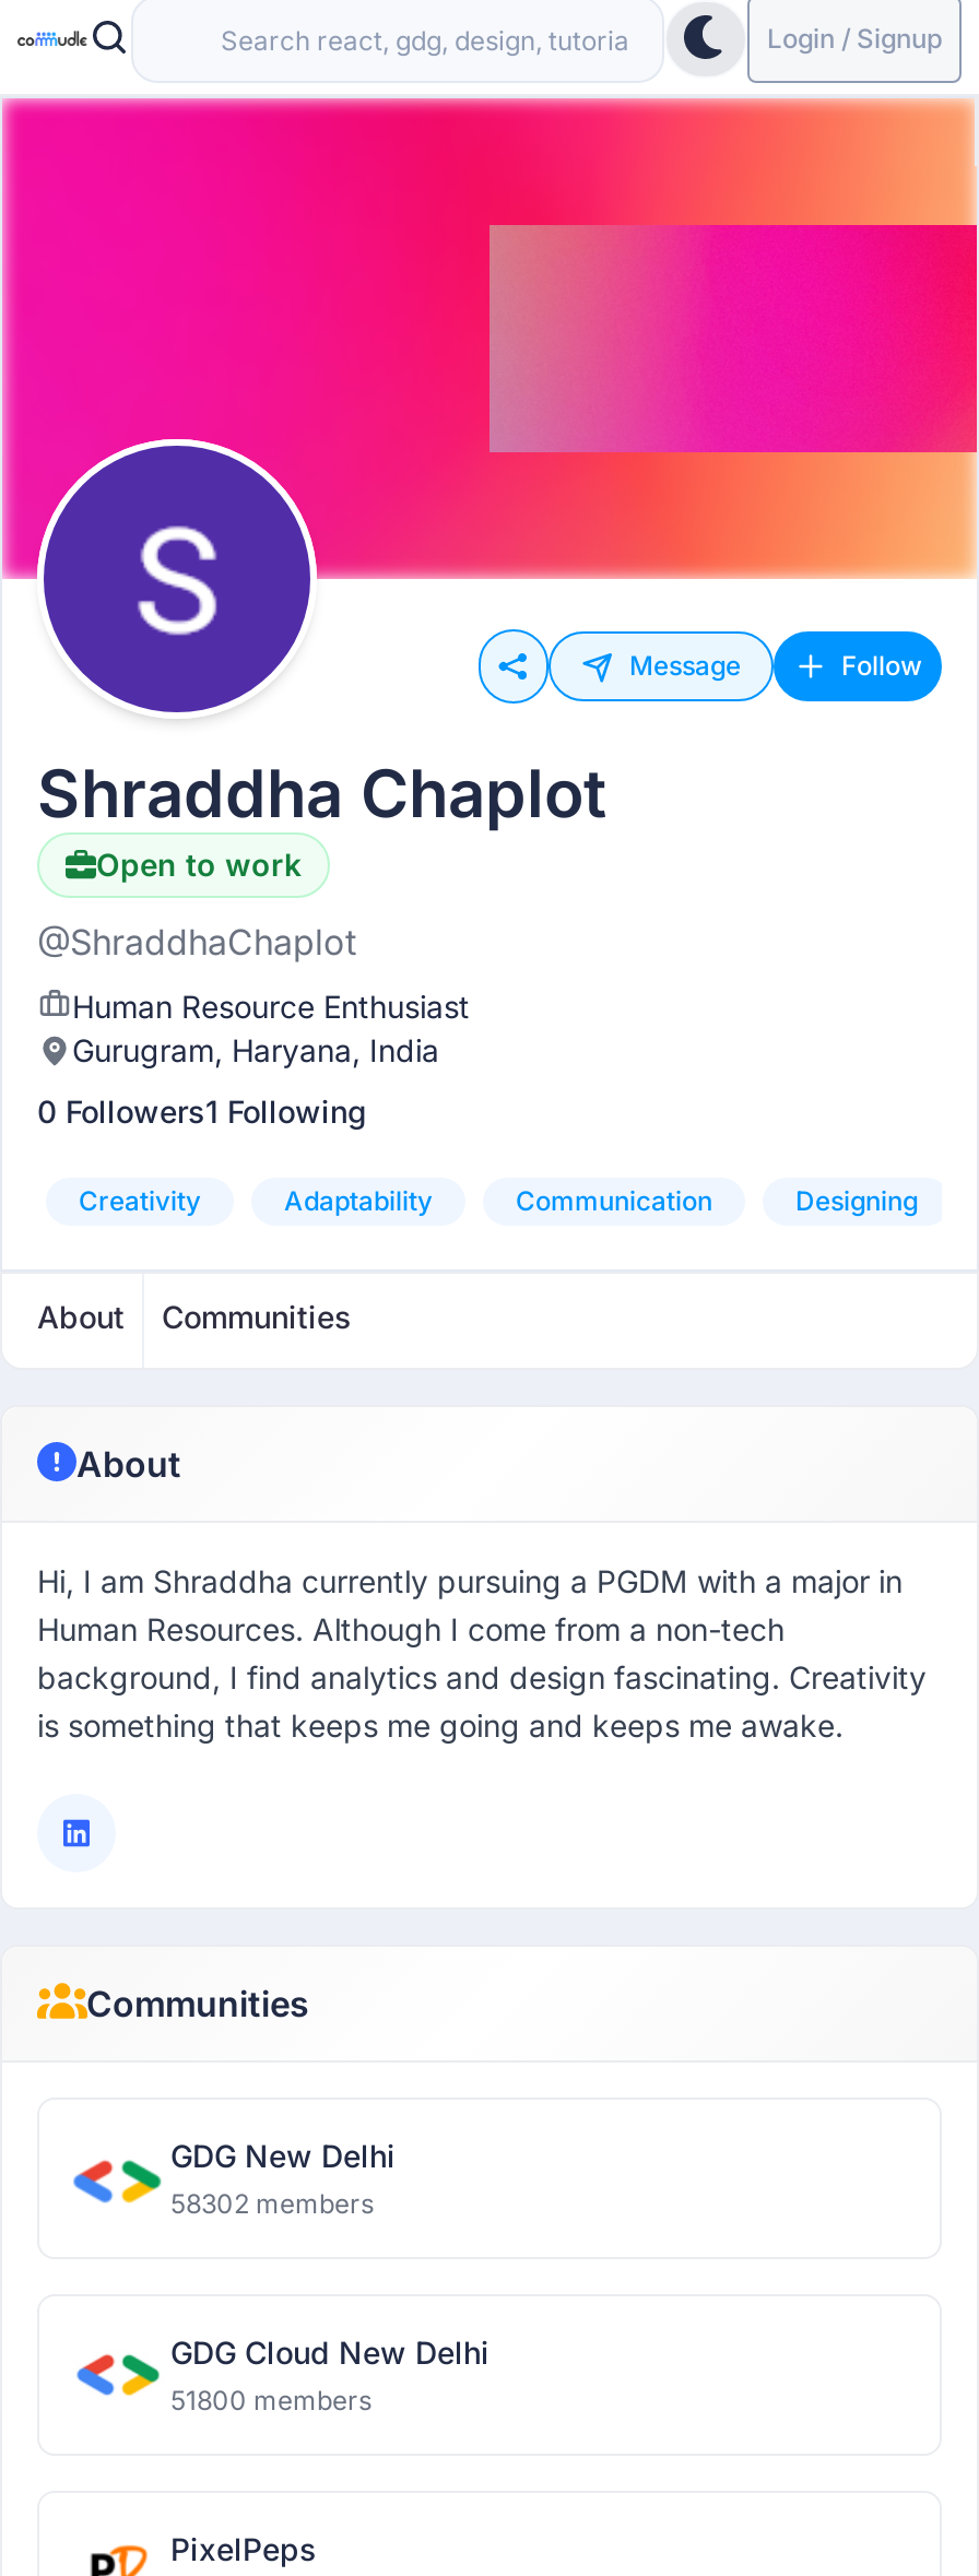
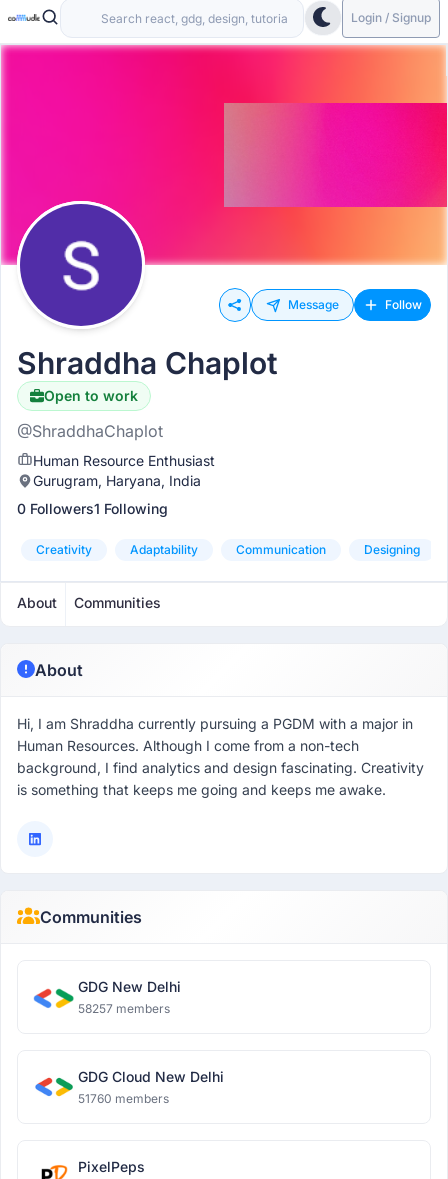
- 58302 members
+ 58257 members

- 51800 members
+ 51760 members
